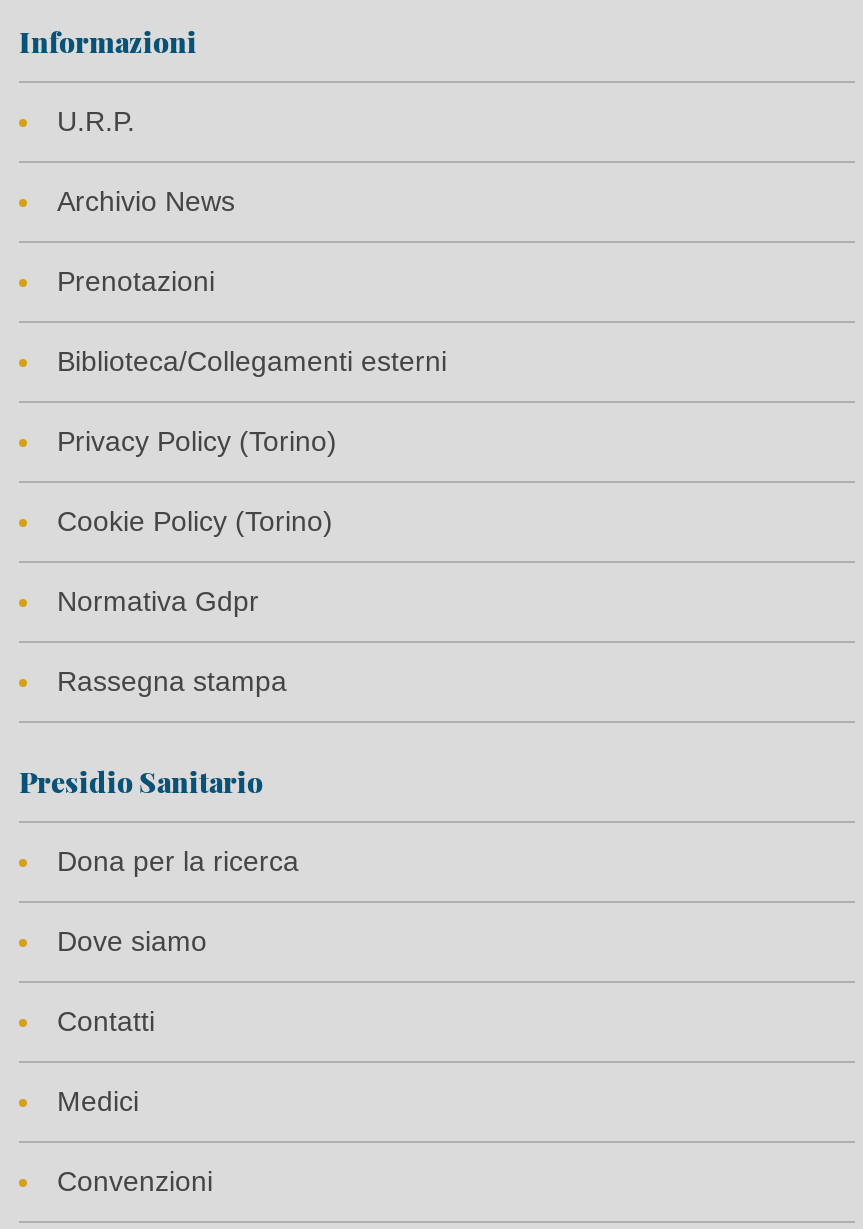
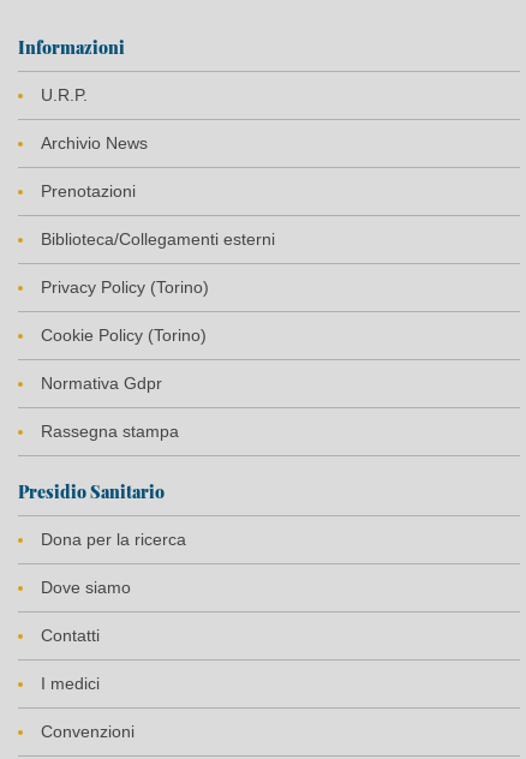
- Medici
+ I medici
